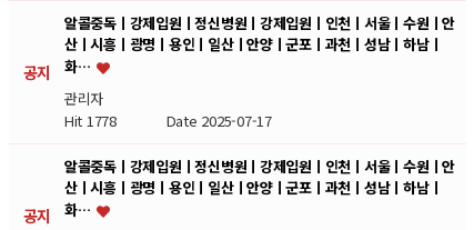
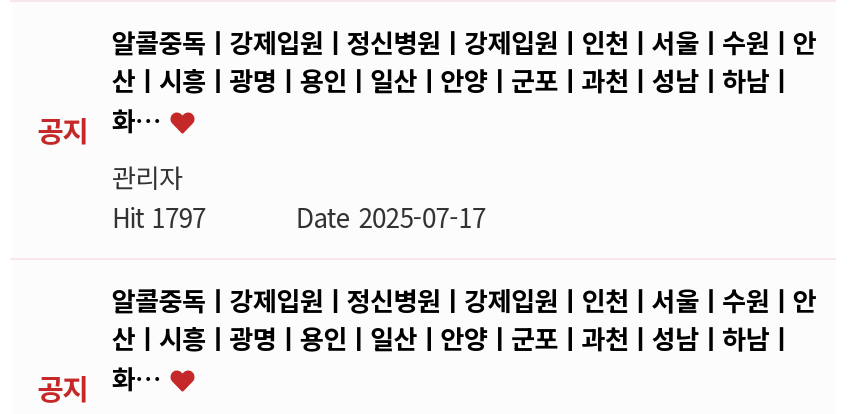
- Hit 1778 Date 2025-07-17
+ Hit 1797 Date 2025-07-17
